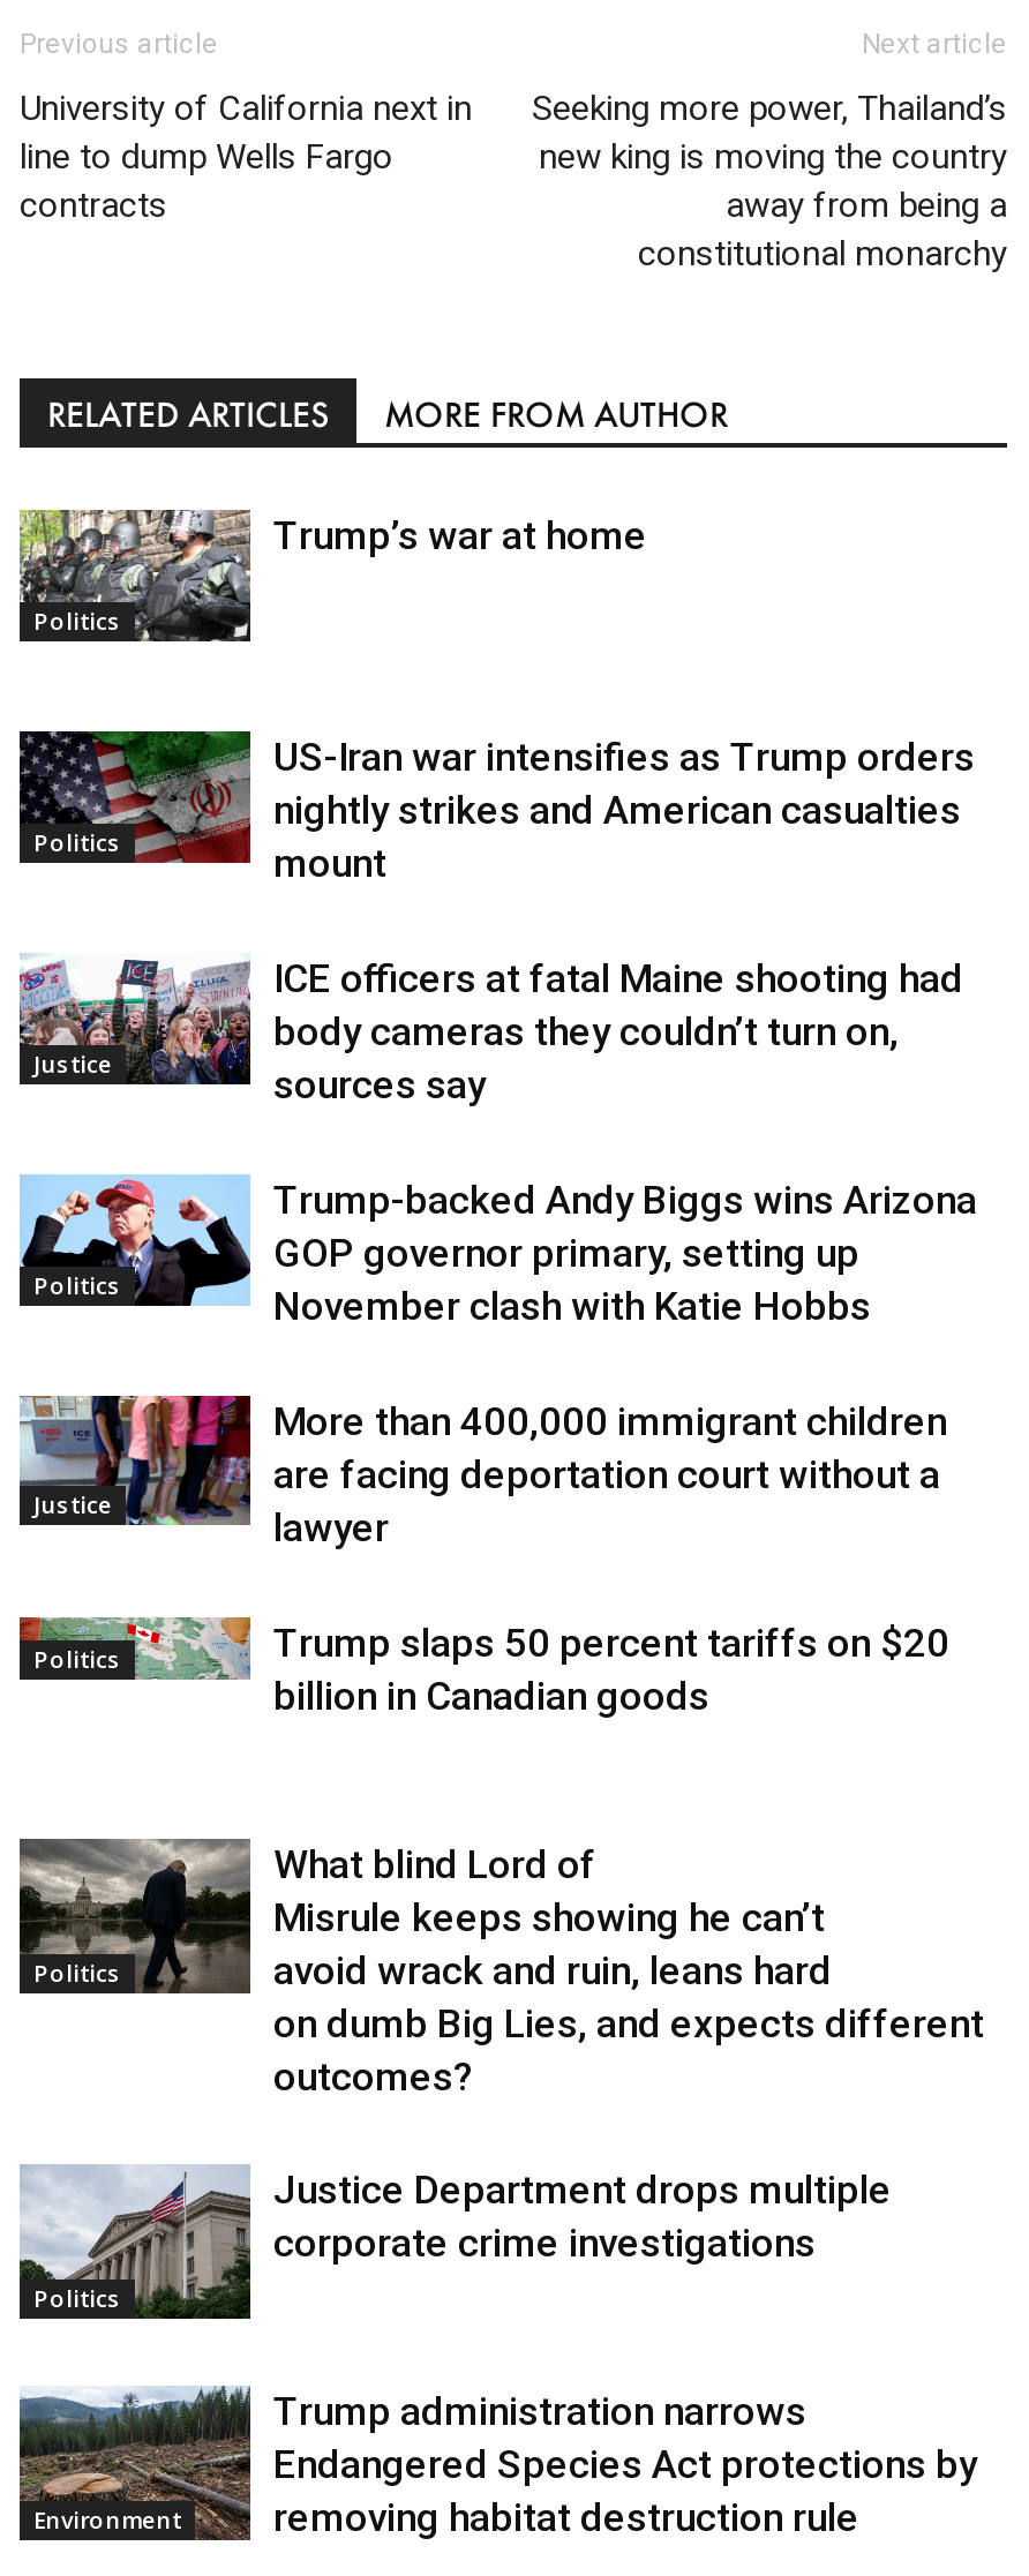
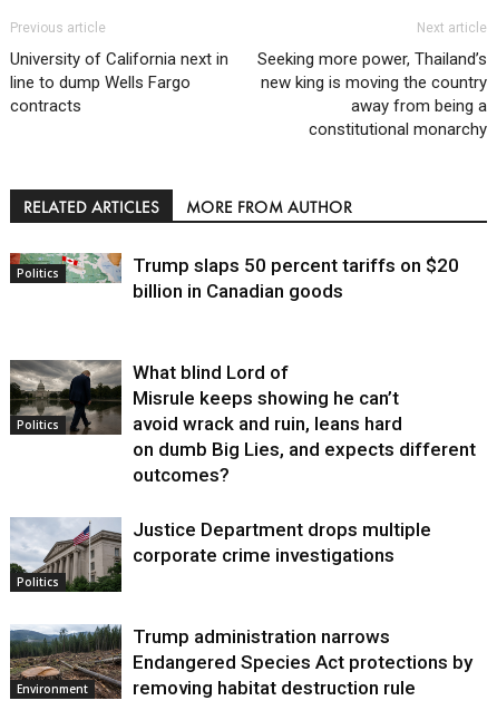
- [image]
- Trump’s war at home

- [image]
- Politics

- US-Iran war intensifies as Trump orders
- nightly strikes and American casualties
- mount

- [image]
- Justice

- ICE officers at fatal Maine shooting had
- body cameras they couldn’t turn on,
- sources say

- [image]
- Politics

- Trump-backed Andy Biggs wins Arizona
- GOP governor primary, setting up
- November clash with Katie Hobbs

- [image]
- Justice

- More than 400,000 immigrant children
- are facing deportation court without a
- lawyer
- Politics
